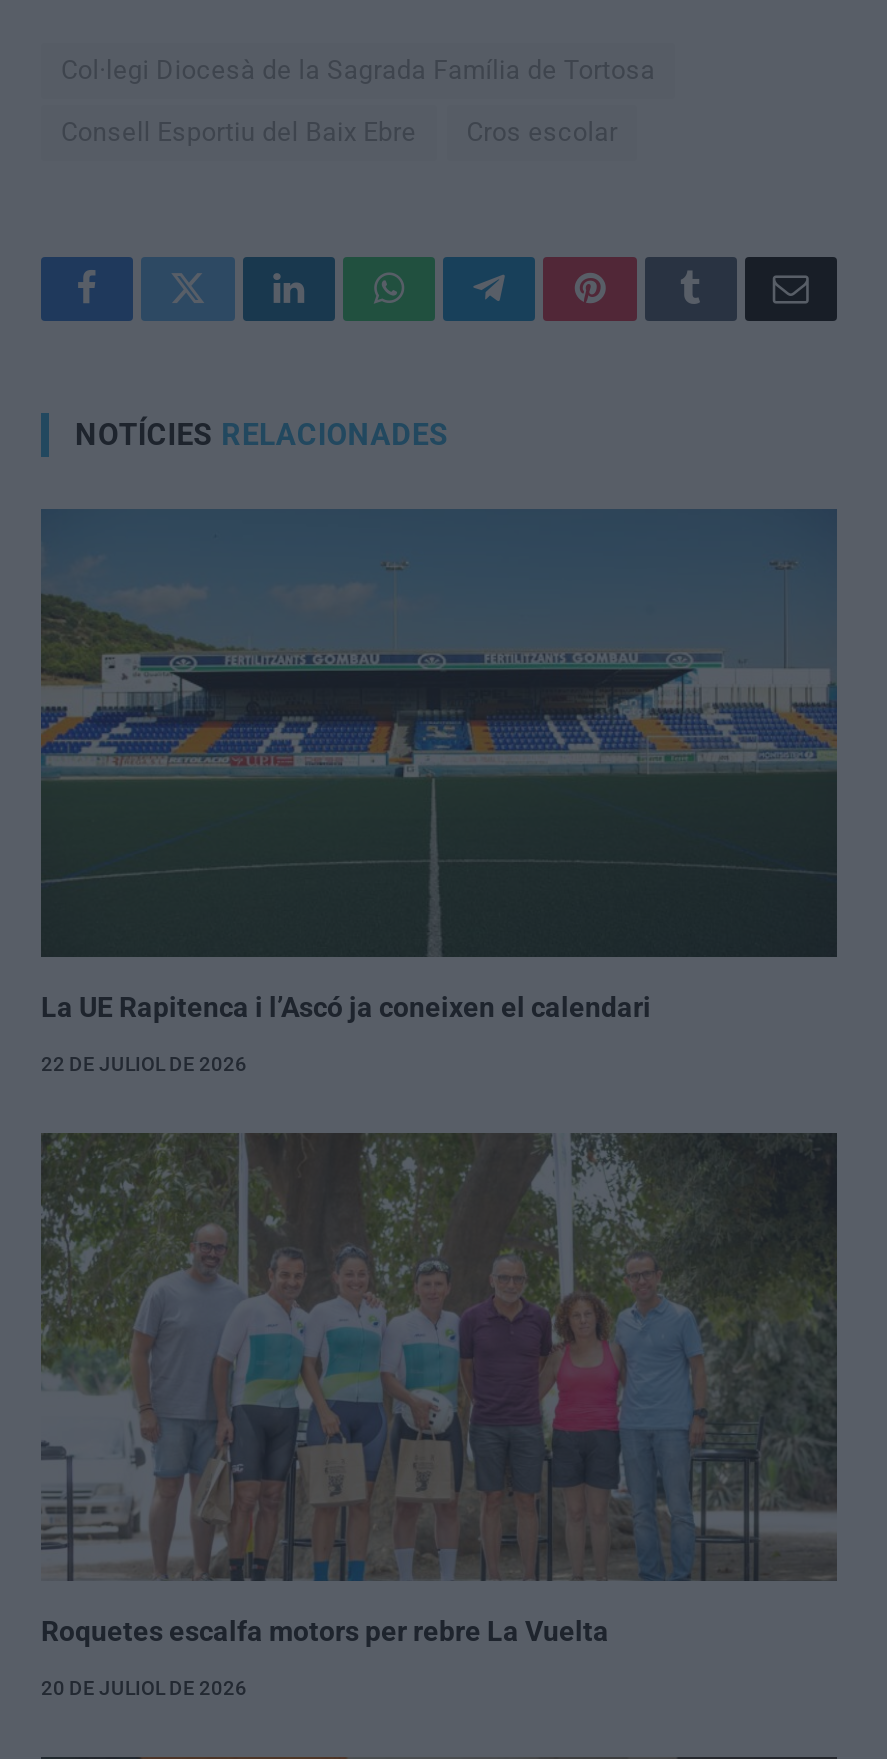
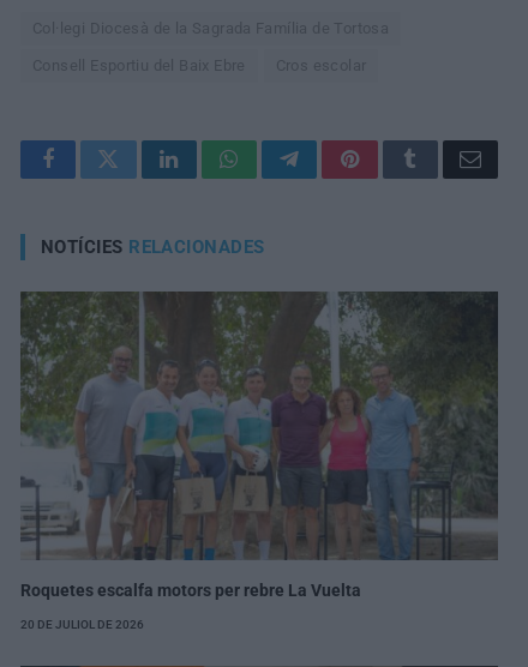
- [image]
- La UE Rapitenca i l’Ascó ja coneixen el calendari
- 22 DE JULIOL DE 2026
